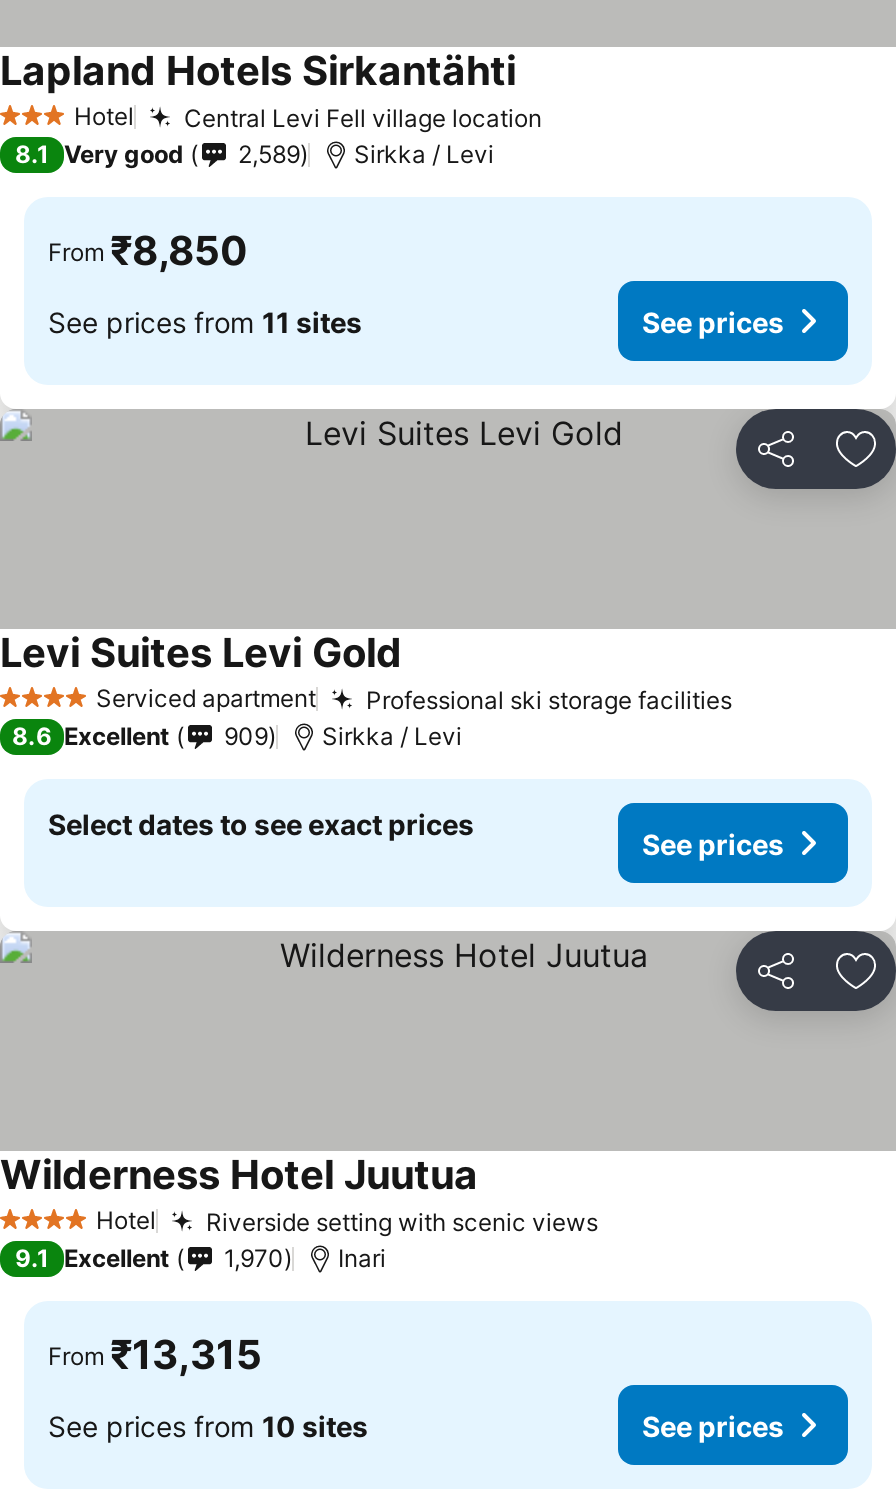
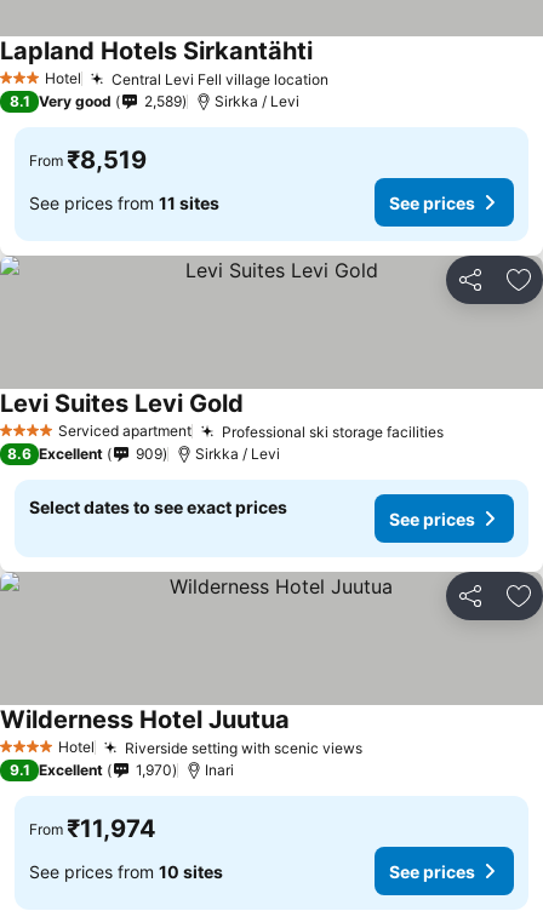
- From ₹8,850
+ From ₹8,519

- From ₹13,315
+ From ₹11,974
